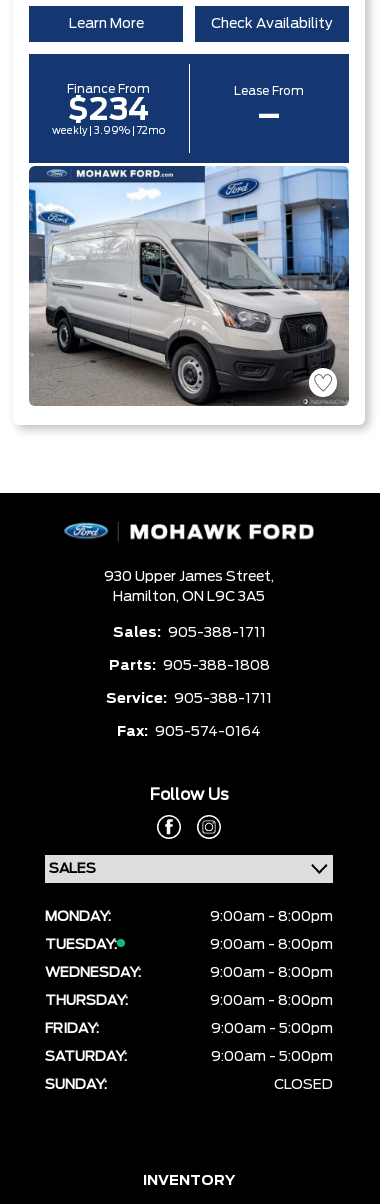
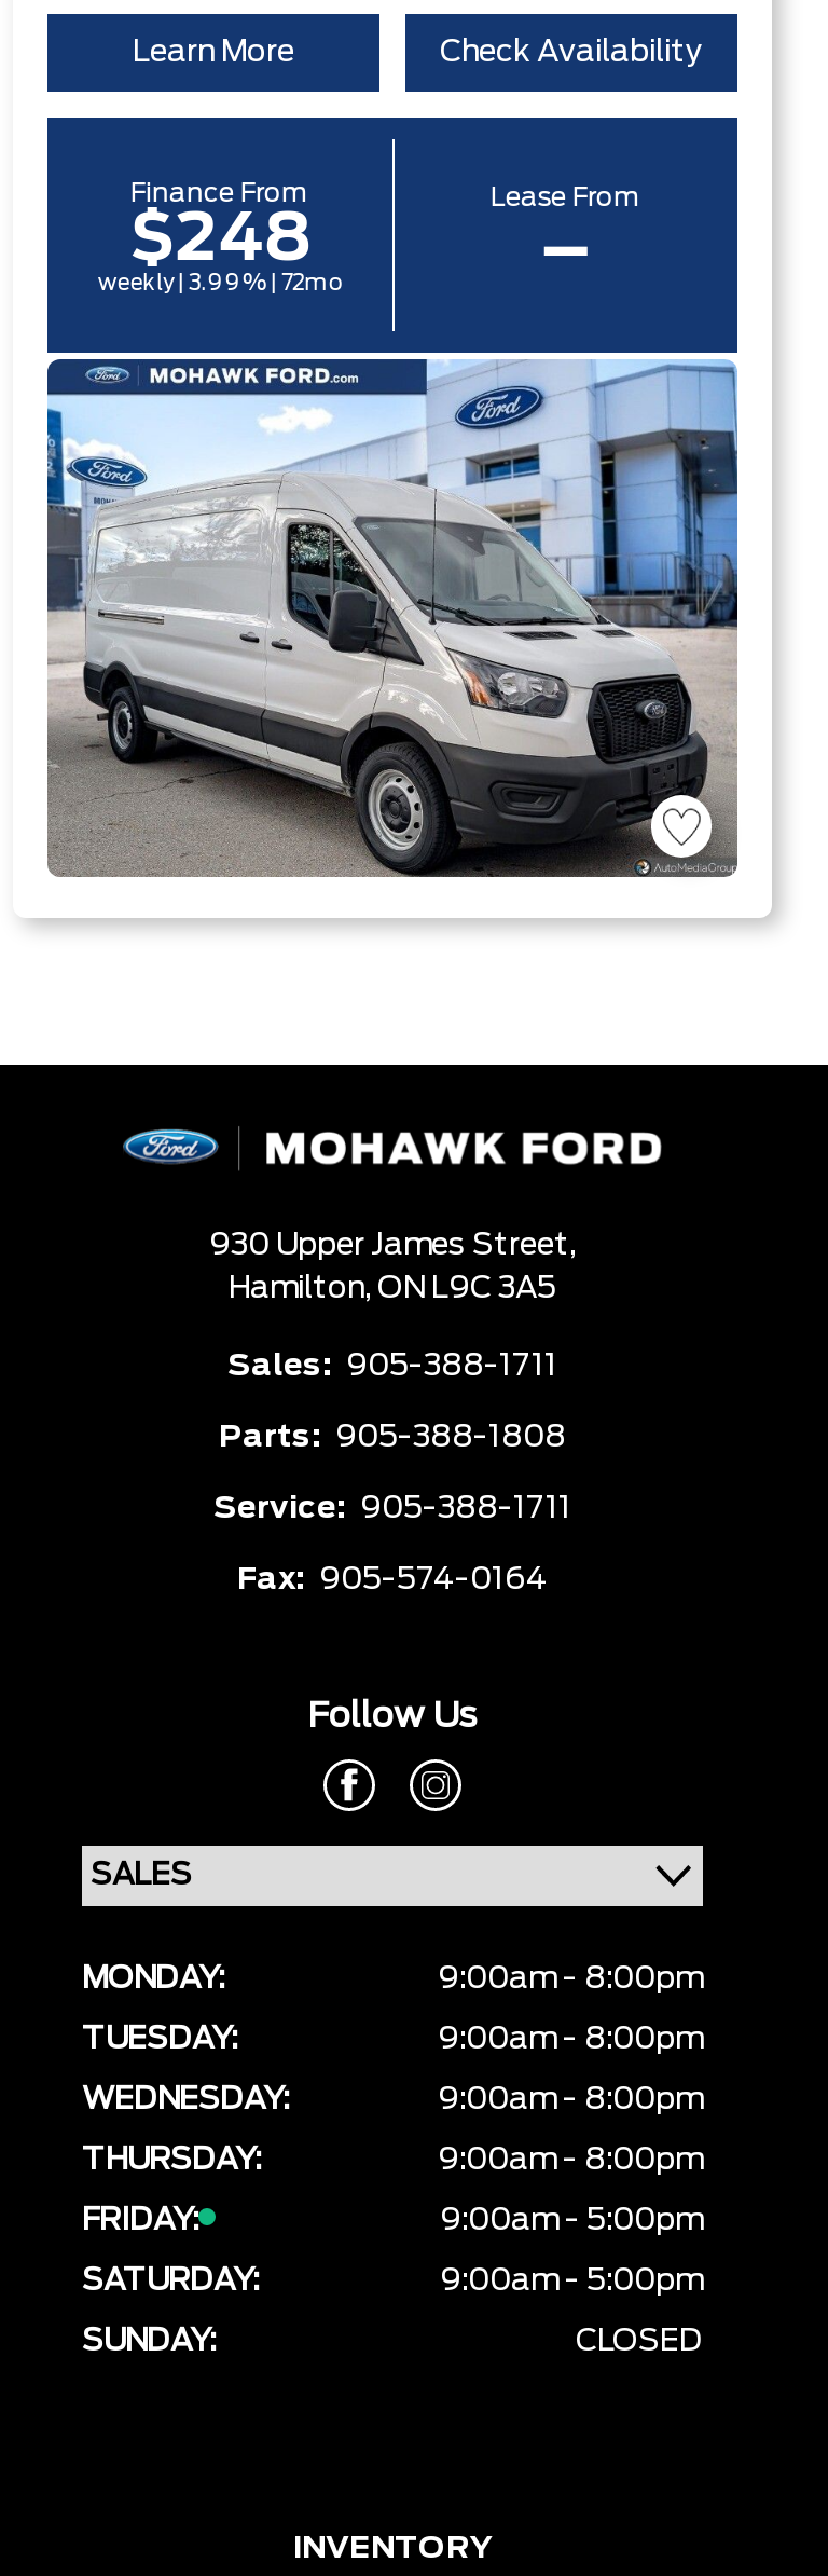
- $234
+ $248
